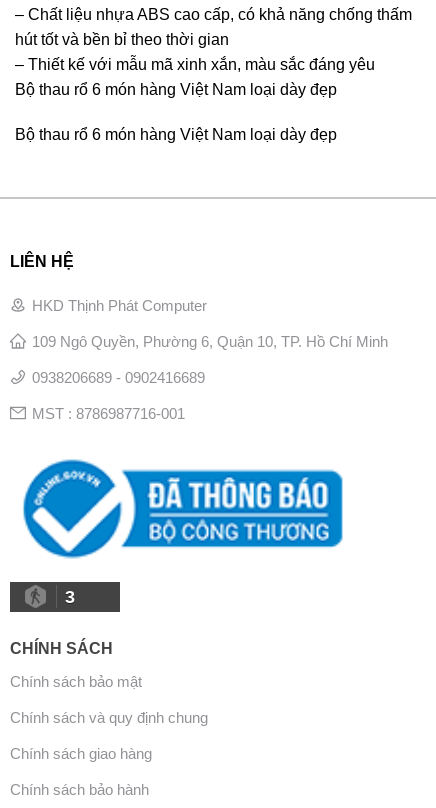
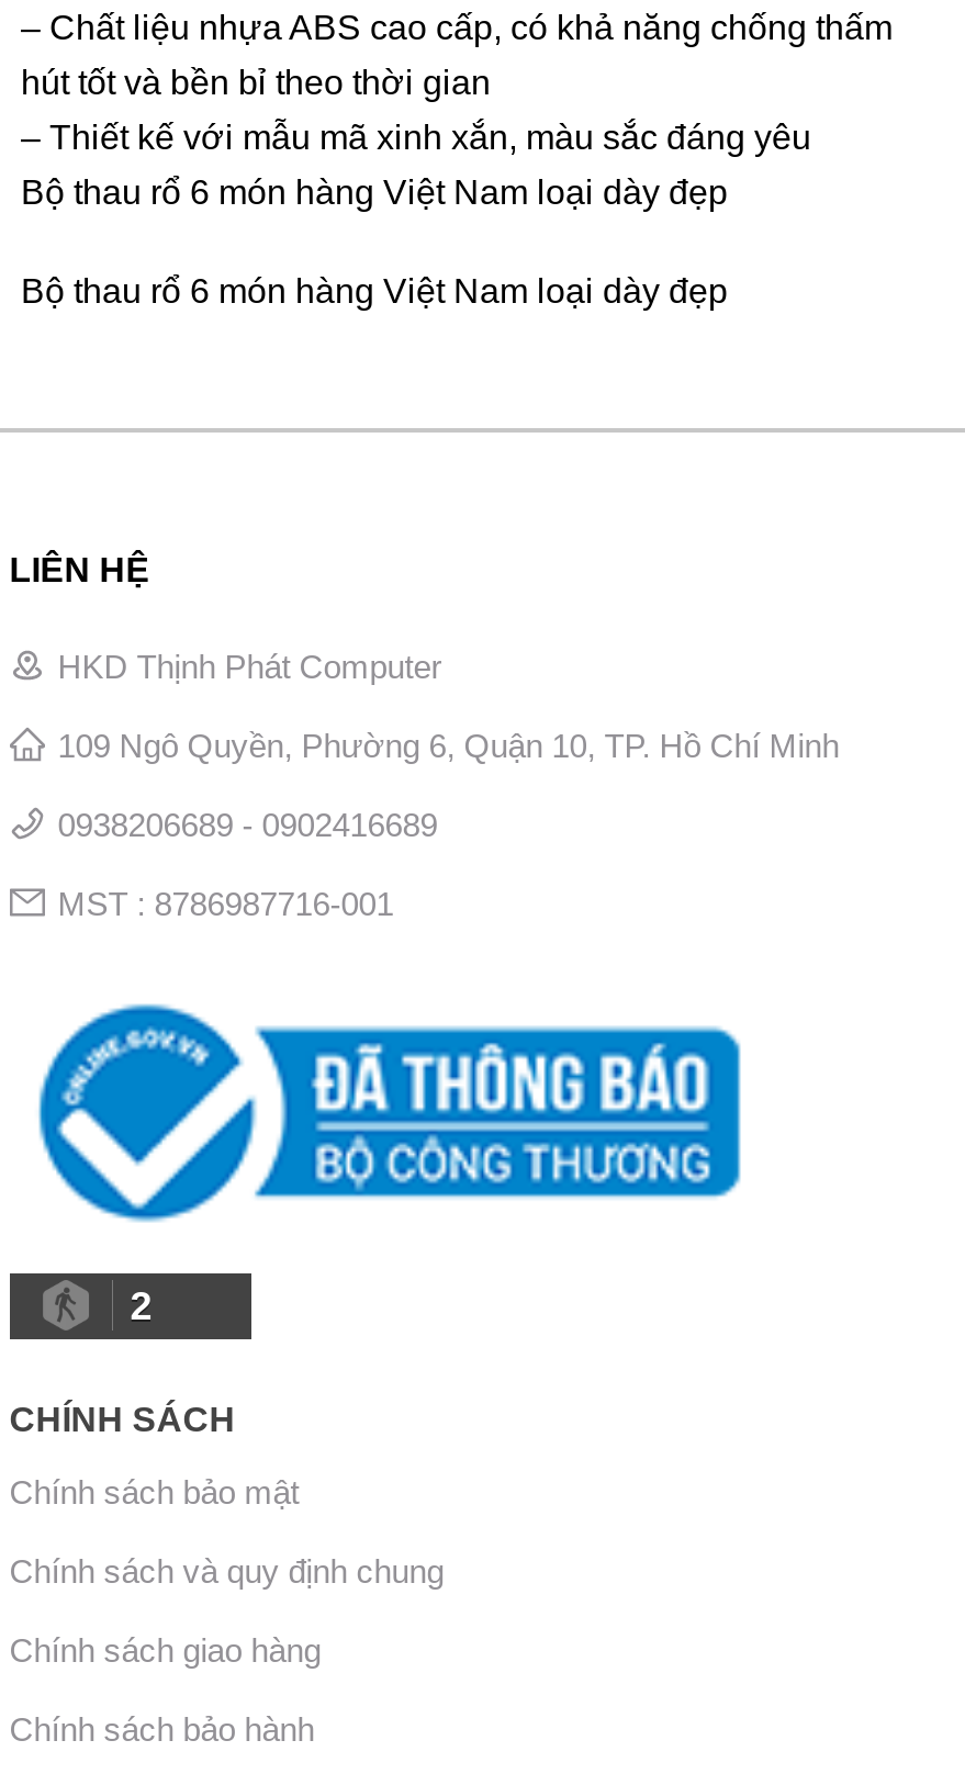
- 3
+ 2
